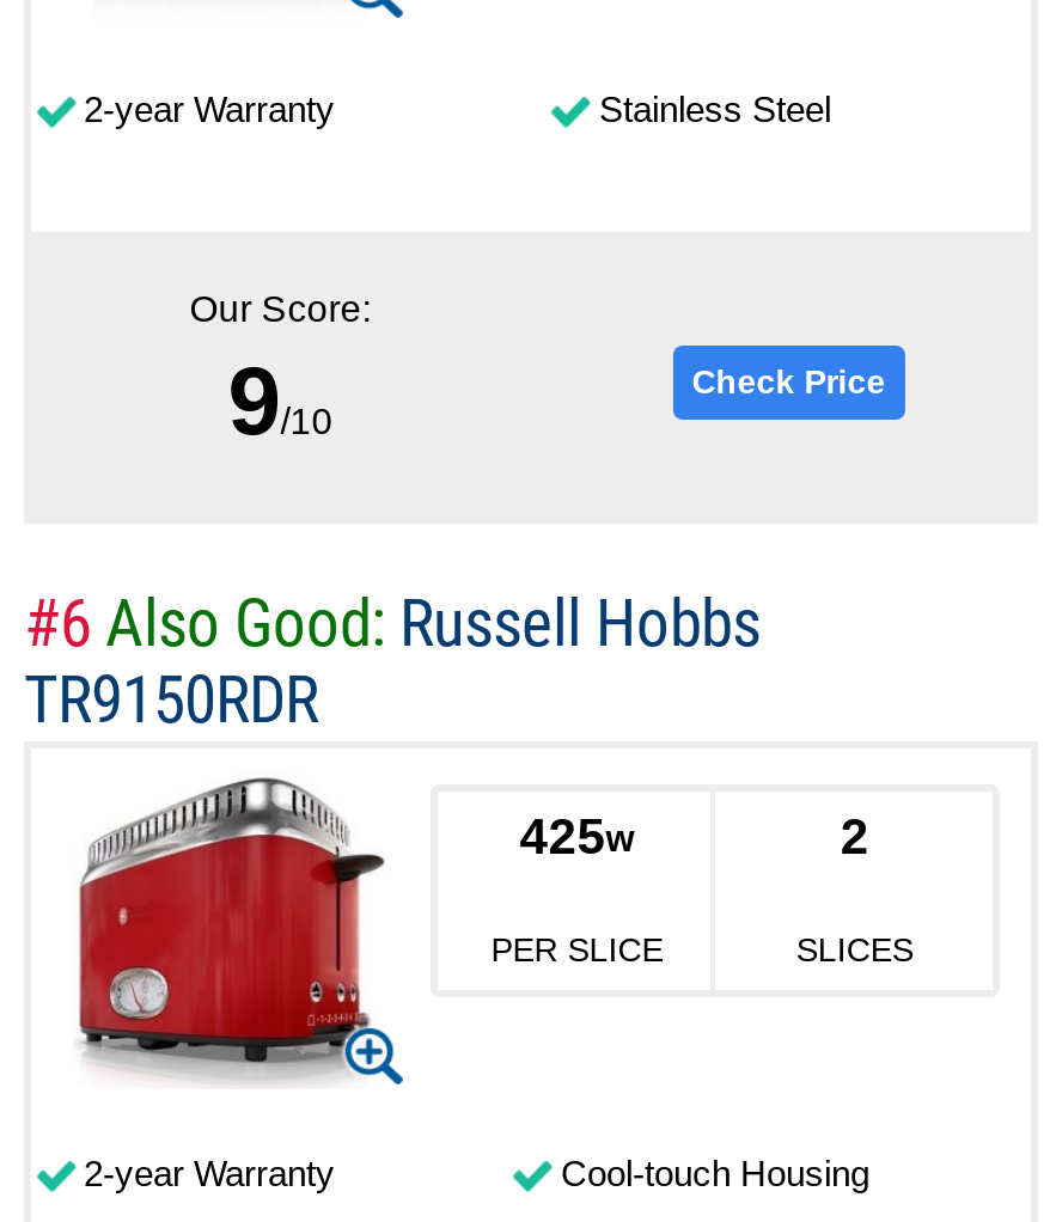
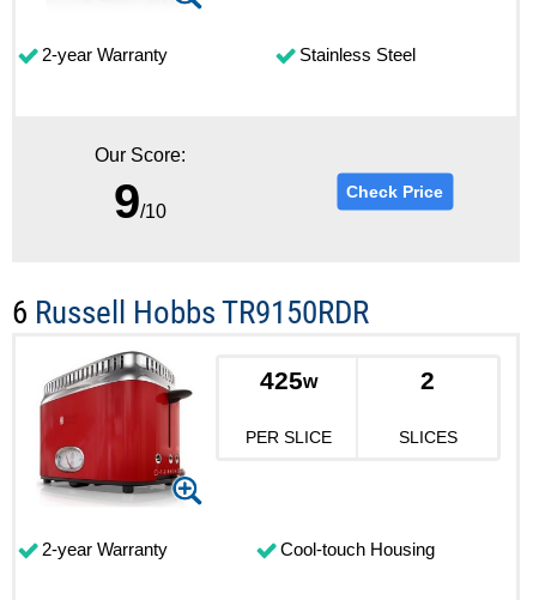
- #6 Also Good: Russell Hobbs
- TR9150RDR
+ 6 Russell Hobbs TR9150RDR
